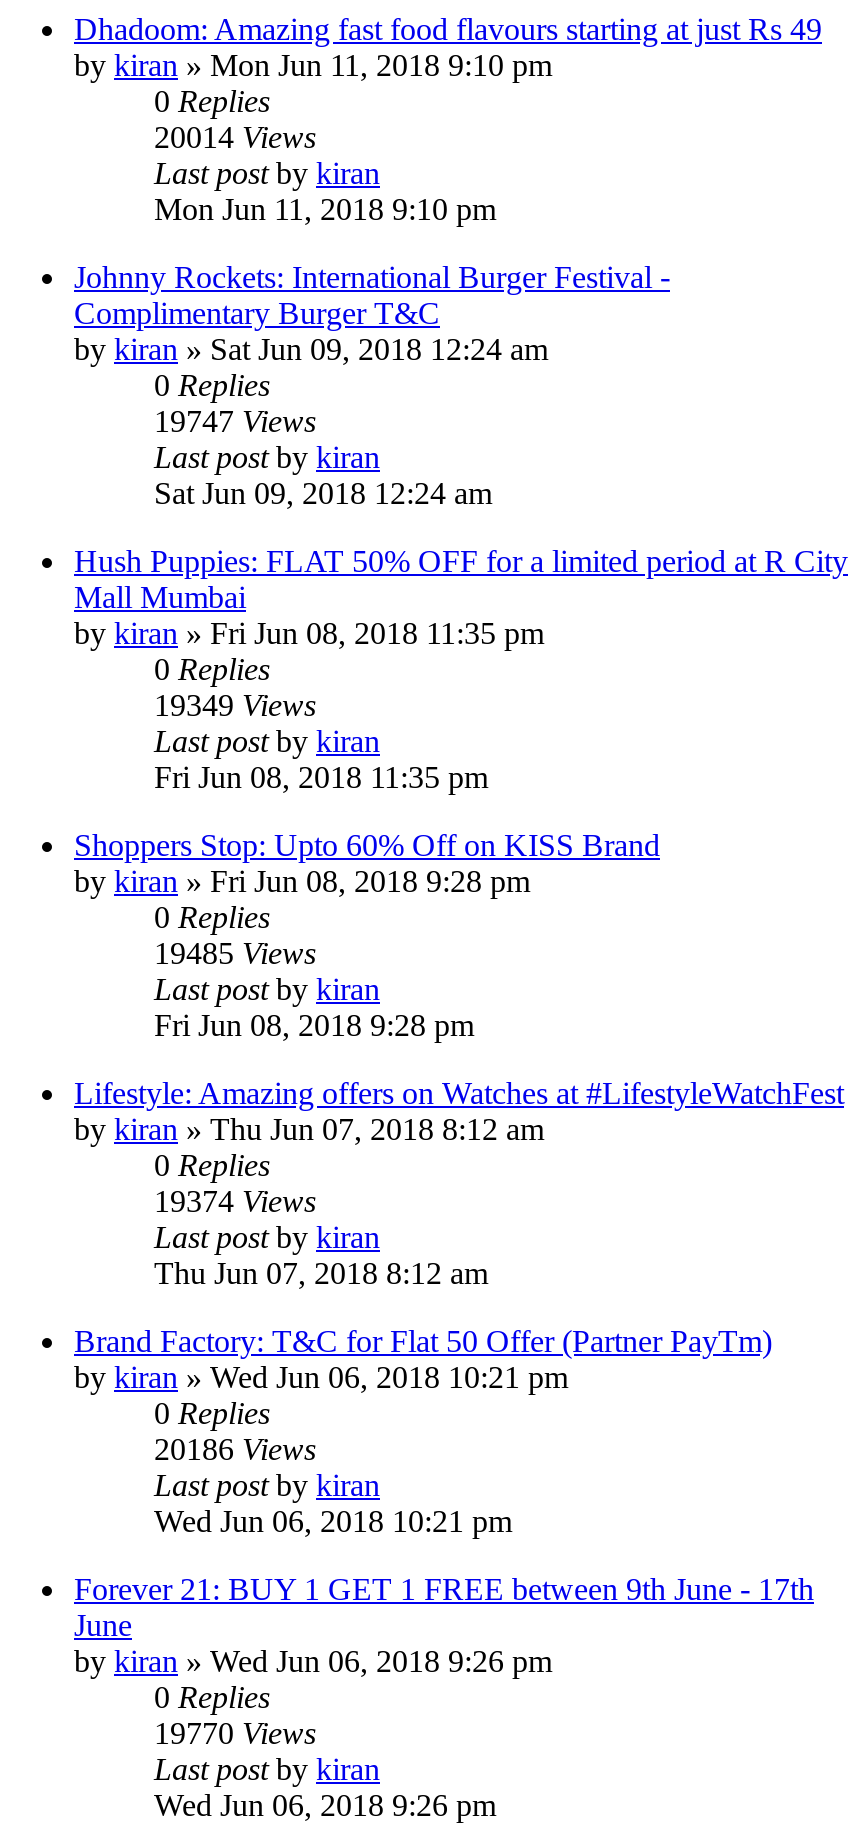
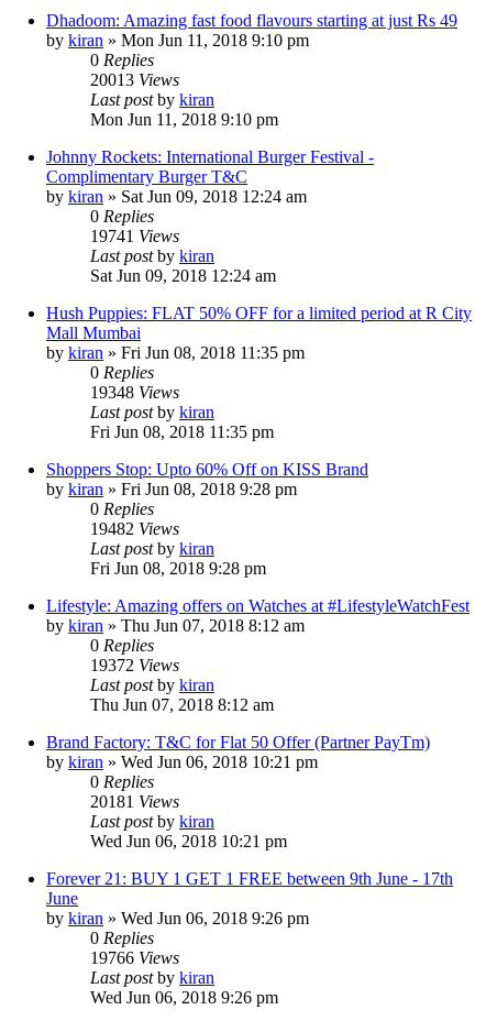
- 20014 Views
+ 20013 Views

- 19747 Views
+ 19741 Views

- 19349 Views
+ 19348 Views

- 19485 Views
+ 19482 Views

- 19374 Views
+ 19372 Views

- 20186 Views
+ 20181 Views

- 19770 Views
+ 19766 Views
